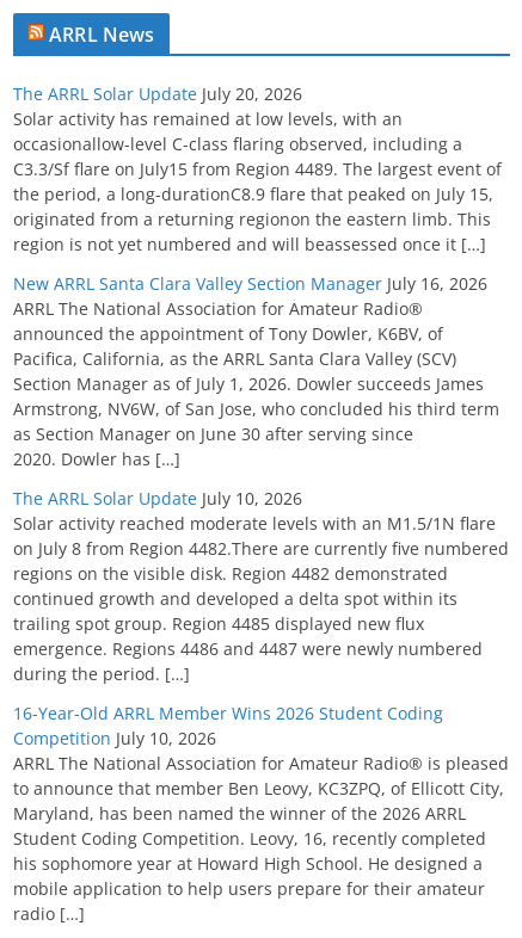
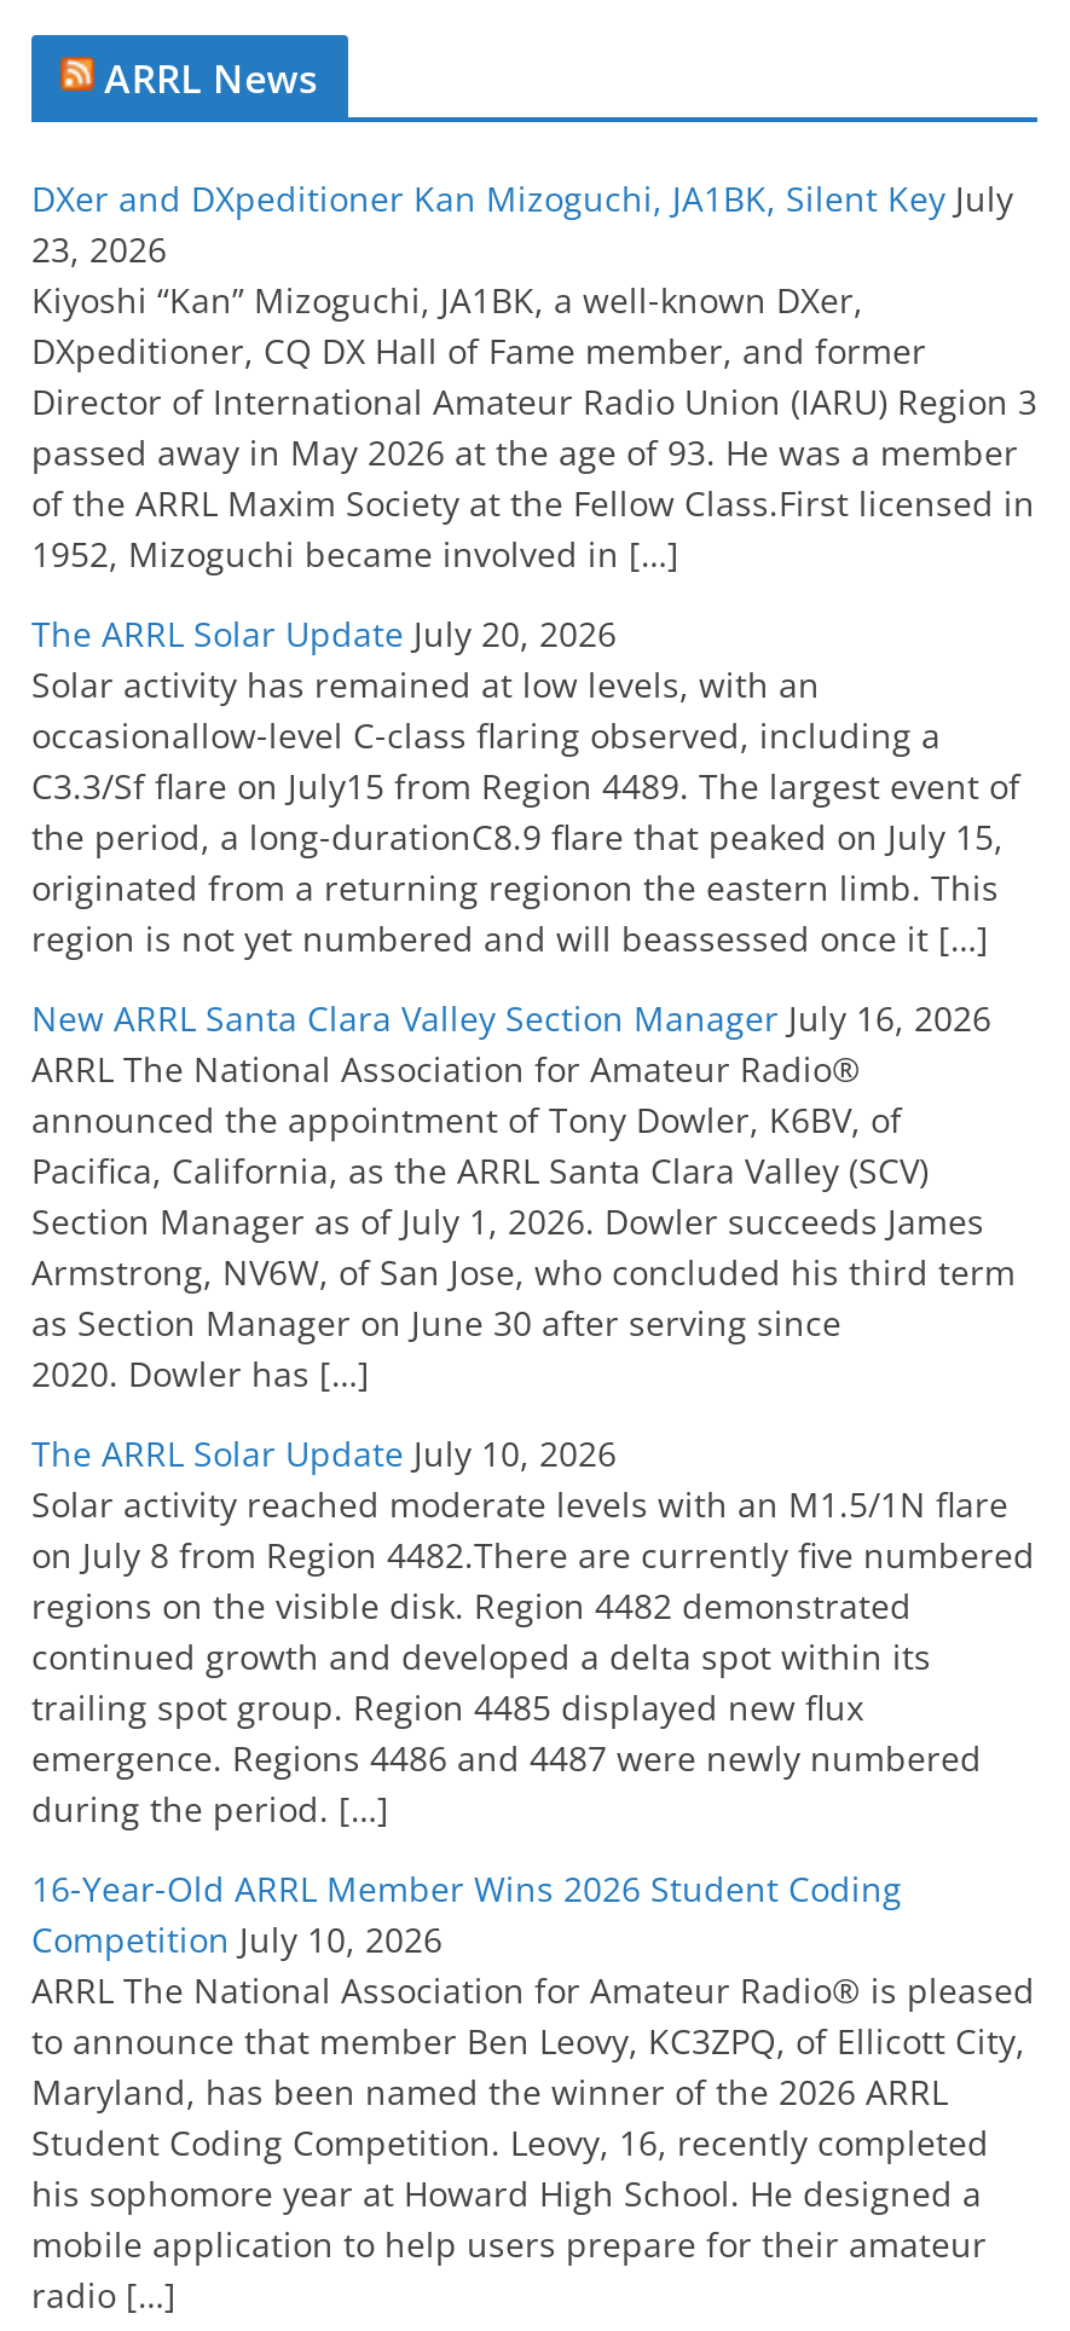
+ DXer and DXpeditioner Kan Mizoguchi, JA1BK, Silent Key July
+ 23, 2026
+ Kiyoshi “Kan” Mizoguchi, JA1BK, a well-known DXer,
+ DXpeditioner, CQ DX Hall of Fame member, and former
+ Director of International Amateur Radio Union (IARU) Region 3
+ passed away in May 2026 at the age of 93. He was a member
+ of the ARRL Maxim Society at the Fellow Class.First licensed in
+ 1952, Mizoguchi became involved in […]
